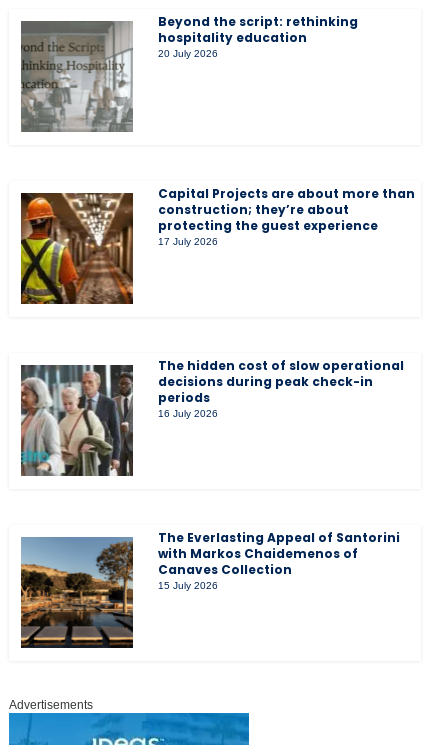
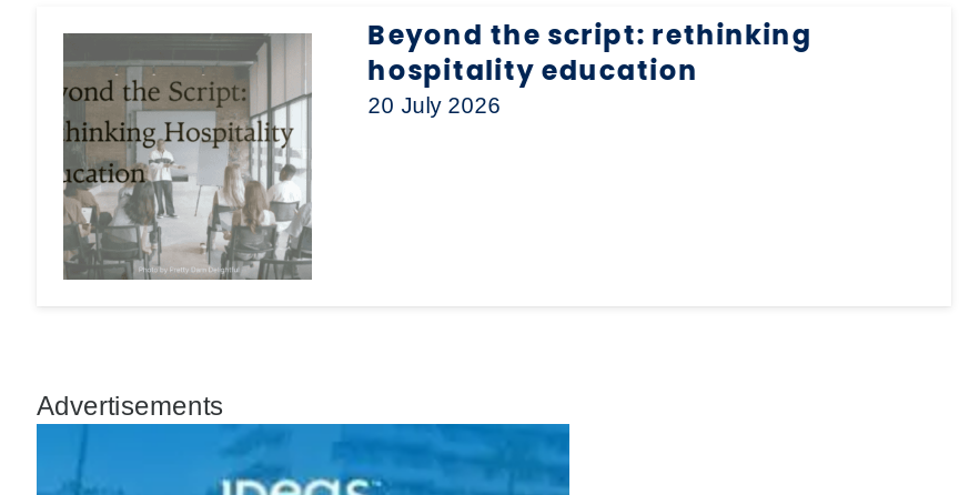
- [image]
- Capital Projects are about more than
- construction; they’re about
- protecting the guest experience
- 17 July 2026

- [image]
- The hidden cost of slow operational
- decisions during peak check-in
- periods
- 16 July 2026

- [image]
- The Everlasting Appeal of Santorini
- with Markos Chaidemenos of
- Canaves Collection
- 15 July 2026
